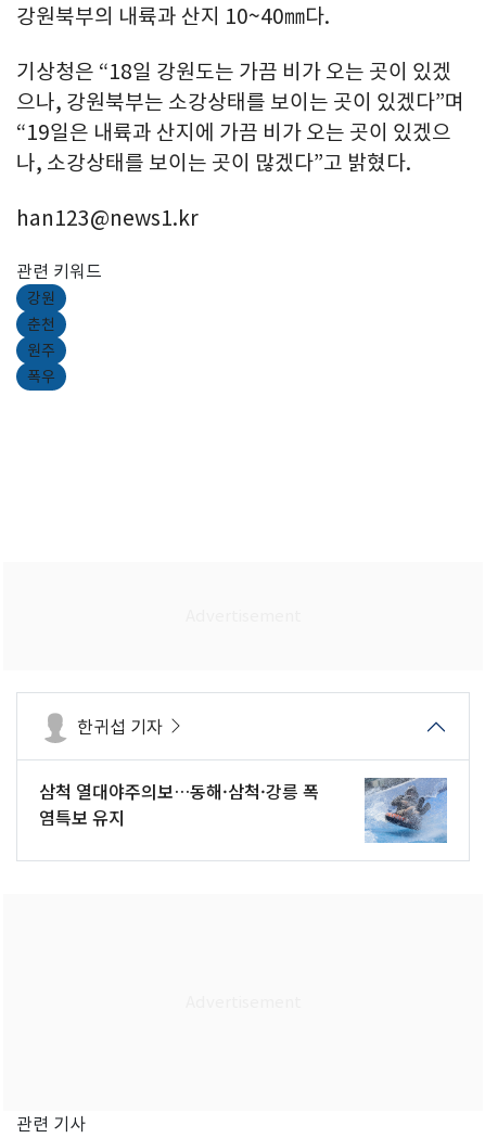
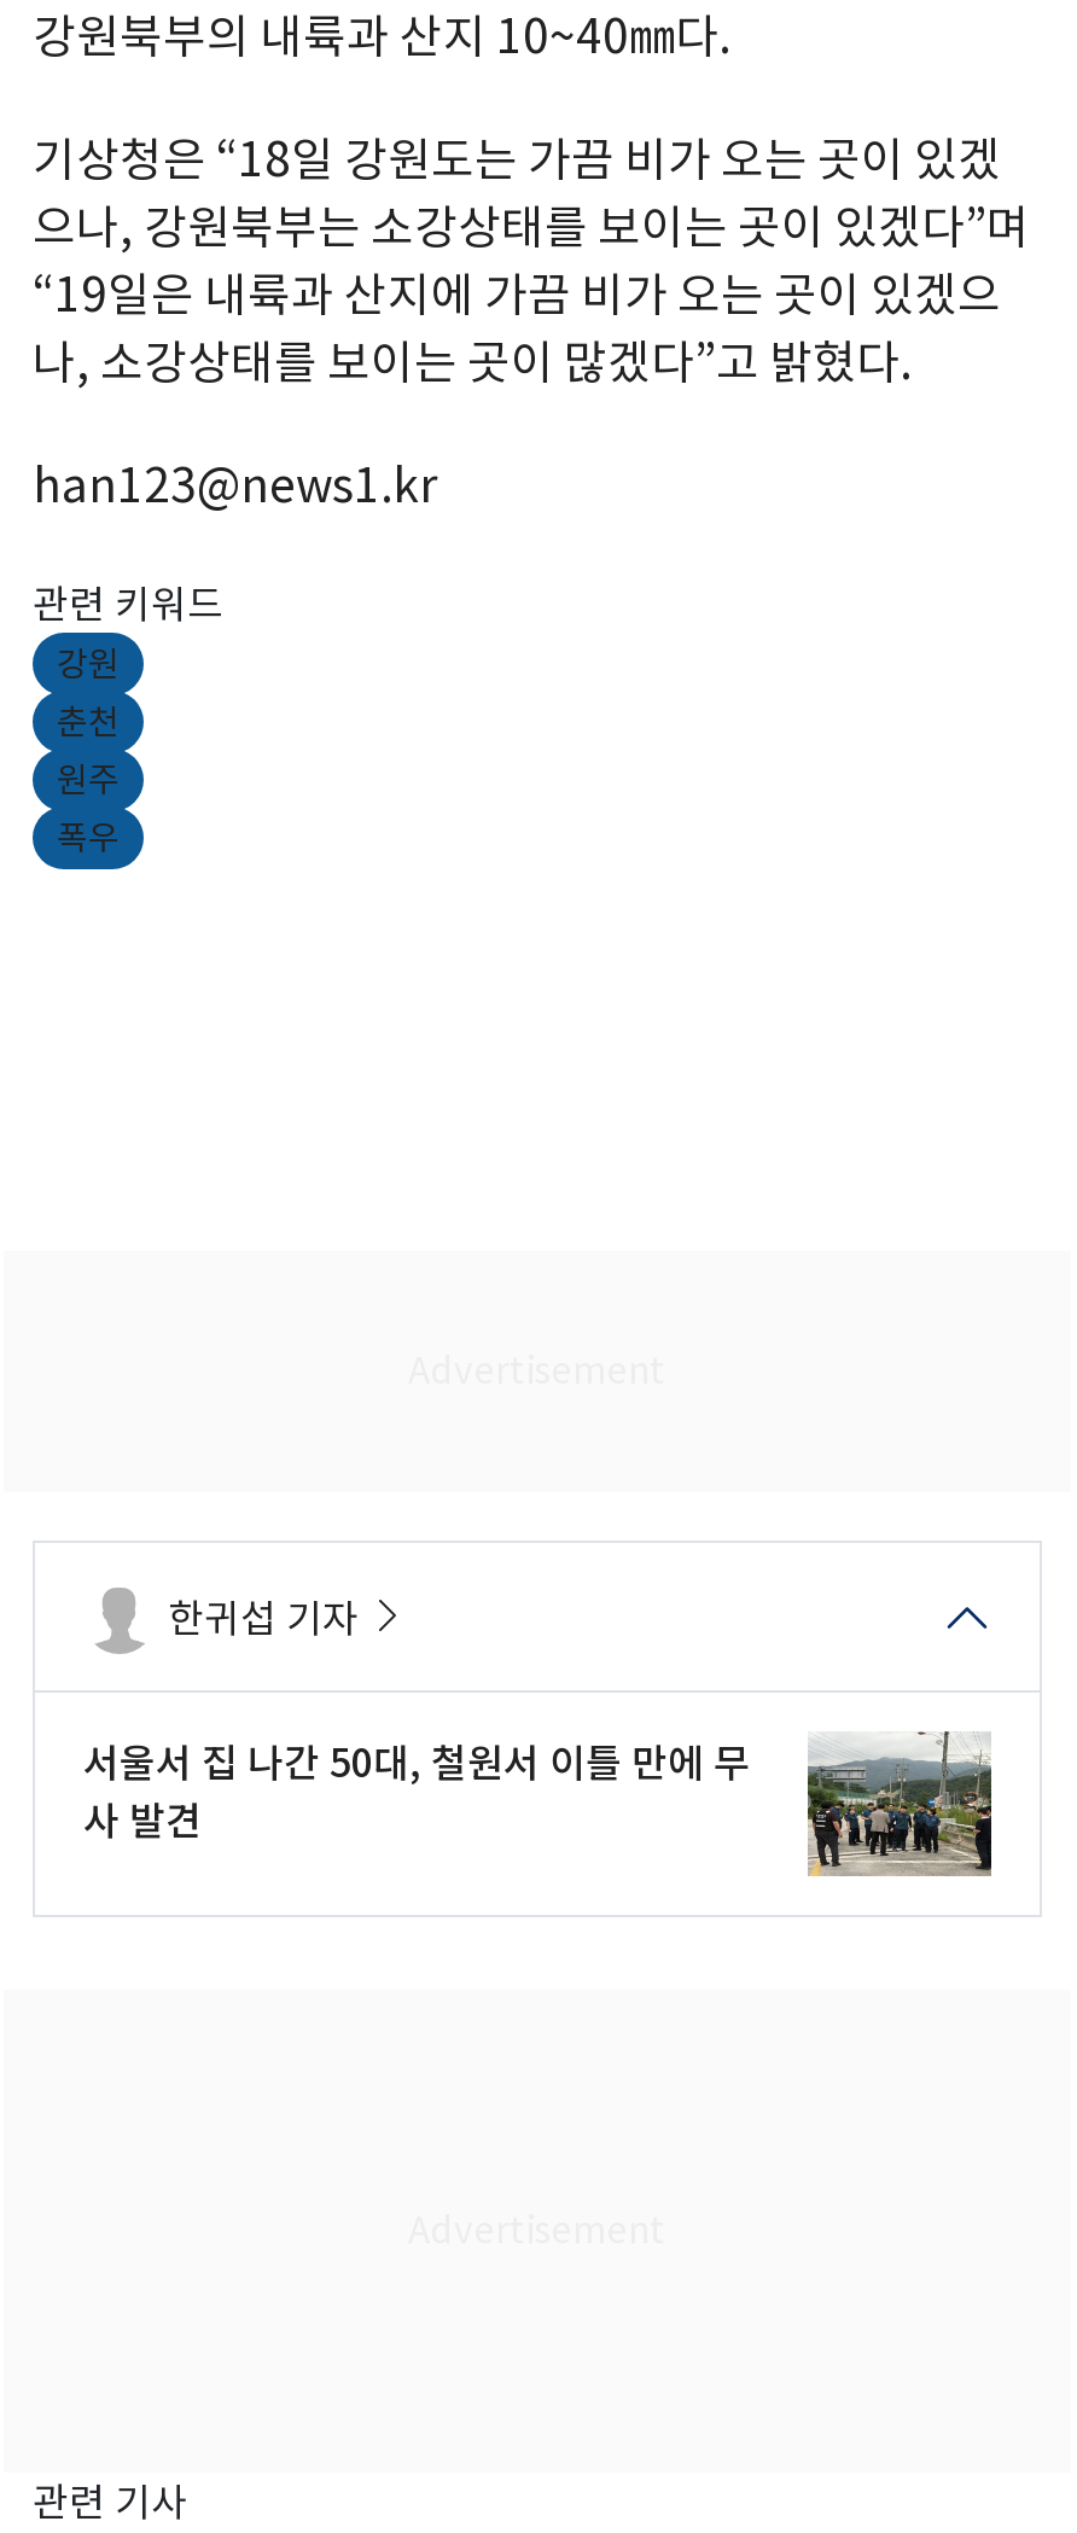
- 삼척 열대야주의보…동해·삼척·강릉 폭
- 염특보 유지
+ 서울서 집 나간 50대, 철원서 이틀 만에 무
+ 사 발견

- [image]
+ [image]
